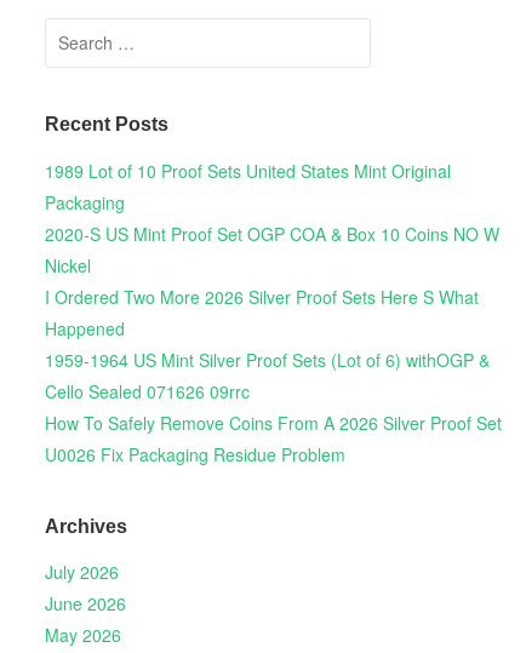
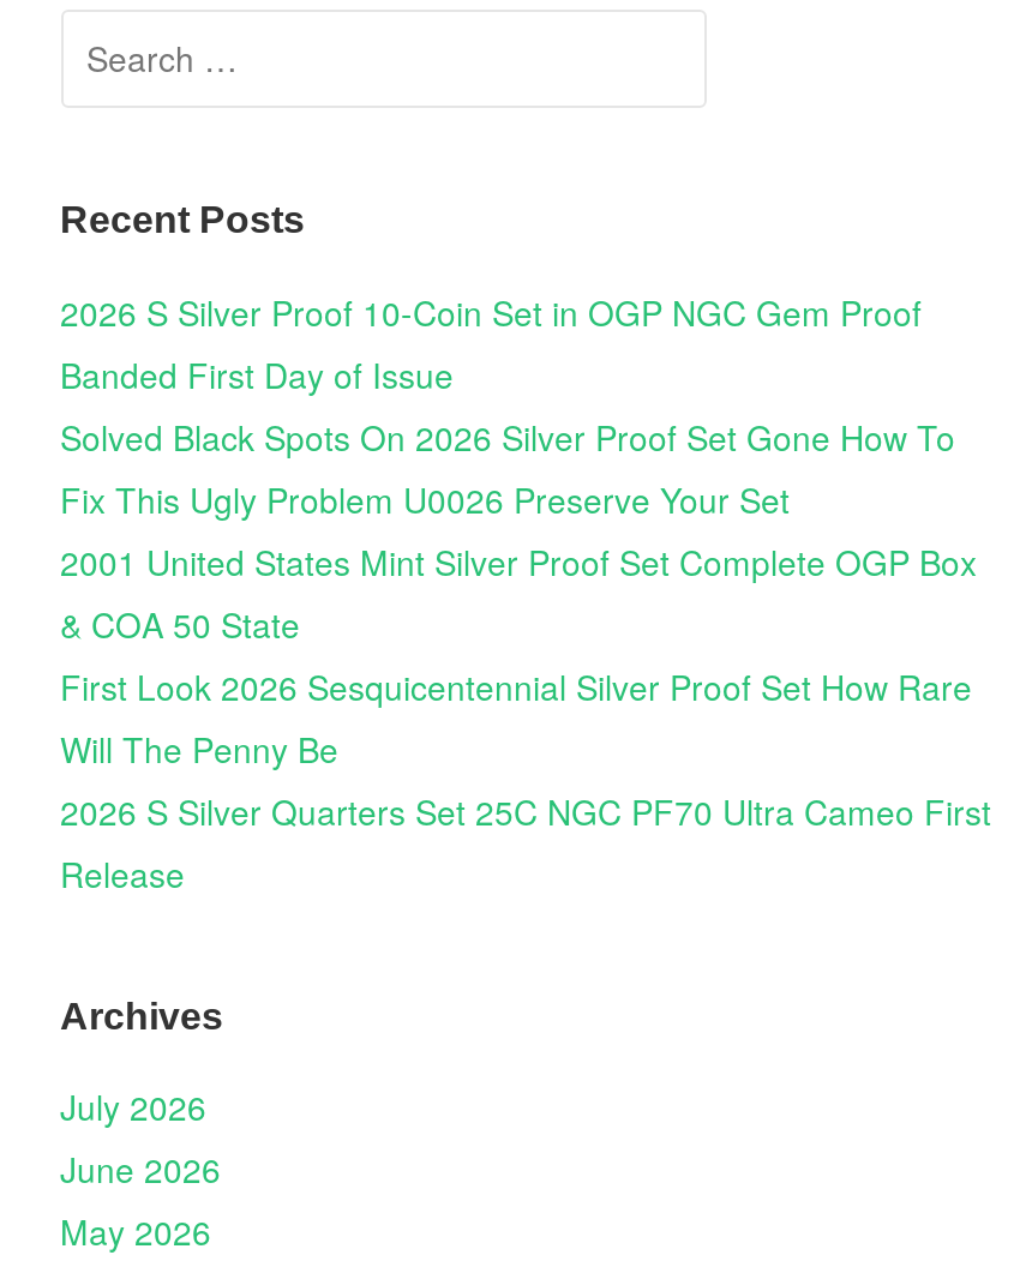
- 1989 Lot of 10 Proof Sets United States Mint Original
- Packaging
- 2020-S US Mint Proof Set OGP COA & Box 10 Coins NO W
- Nickel
- I Ordered Two More 2026 Silver Proof Sets Here S What
- Happened
- 1959-1964 US Mint Silver Proof Sets (Lot of 6) withOGP &
- Cello Sealed 071626 09rrc
- How To Safely Remove Coins From A 2026 Silver Proof Set
- U0026 Fix Packaging Residue Problem
+ 2026 S Silver Proof 10-Coin Set in OGP NGC Gem Proof
+ Banded First Day of Issue
+ Solved Black Spots On 2026 Silver Proof Set Gone How To
+ Fix This Ugly Problem U0026 Preserve Your Set
+ 2001 United States Mint Silver Proof Set Complete OGP Box
+ & COA 50 State
+ First Look 2026 Sesquicentennial Silver Proof Set How Rare
+ Will The Penny Be
+ 2026 S Silver Quarters Set 25C NGC PF70 Ultra Cameo First
+ Release
